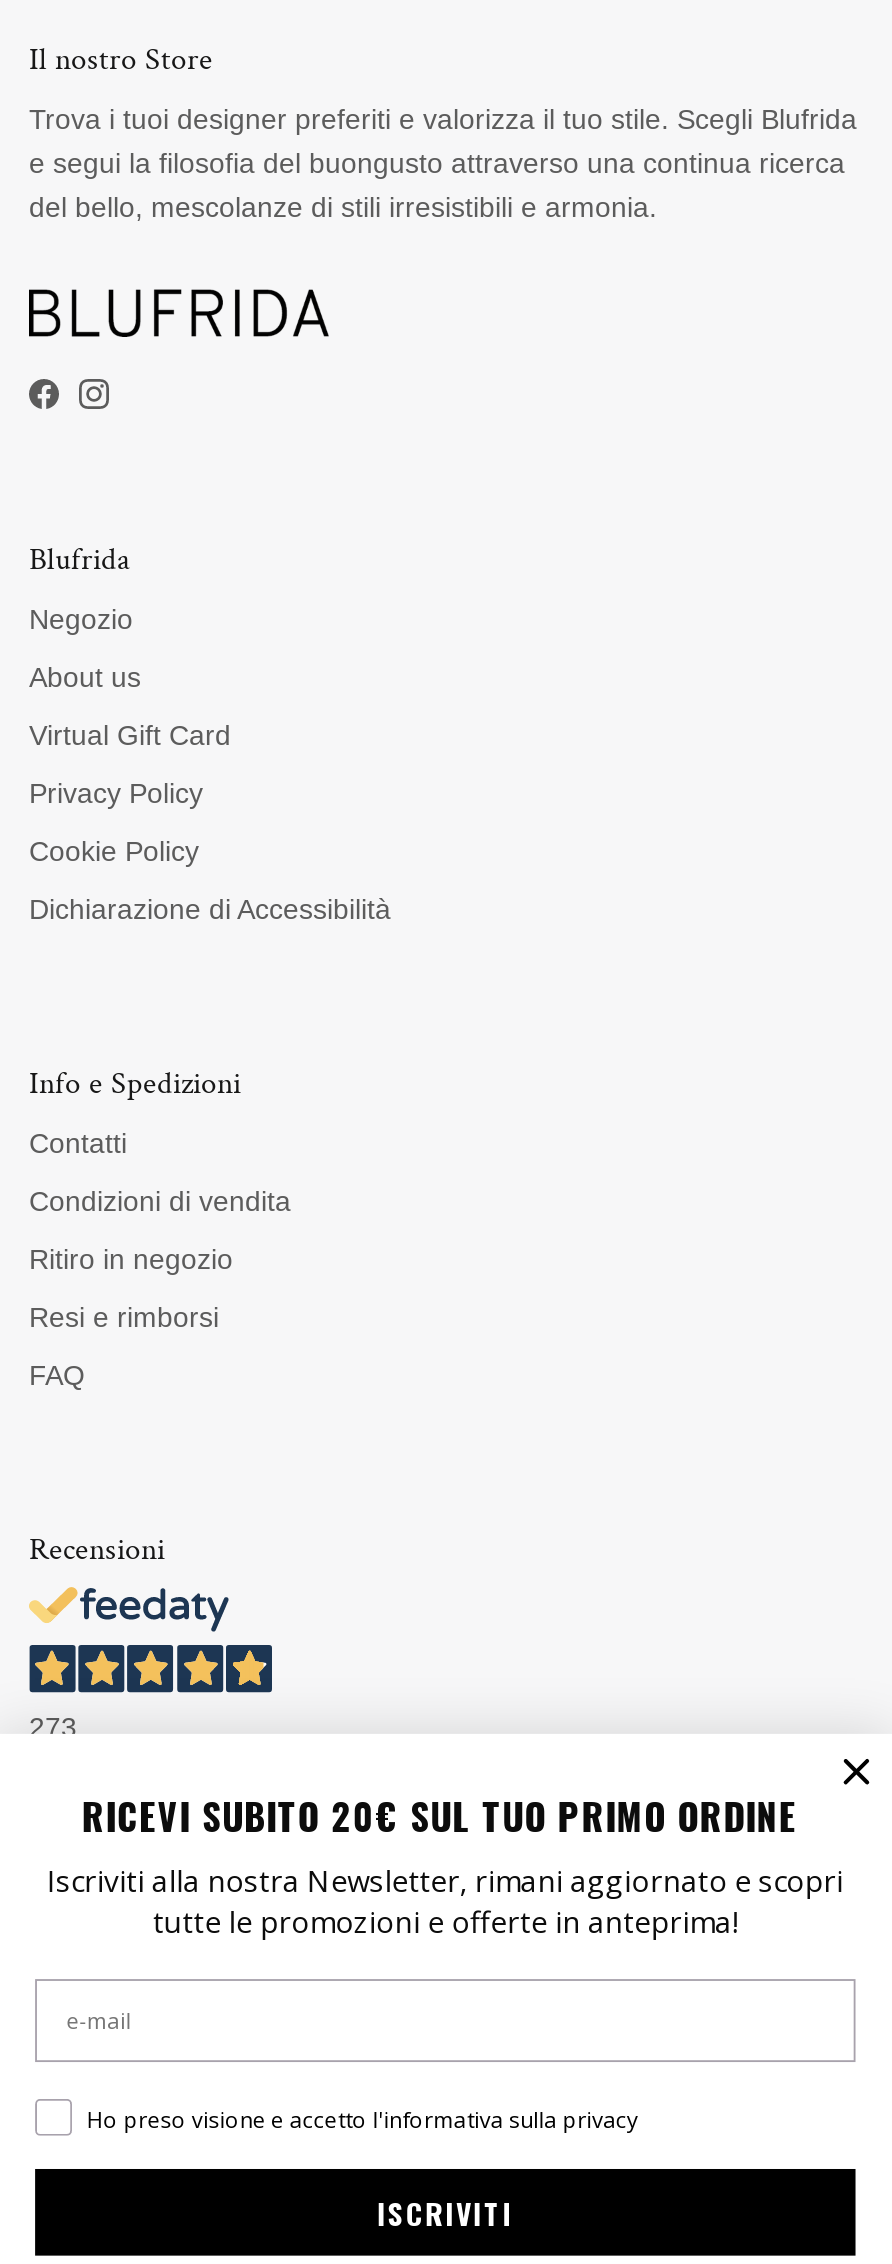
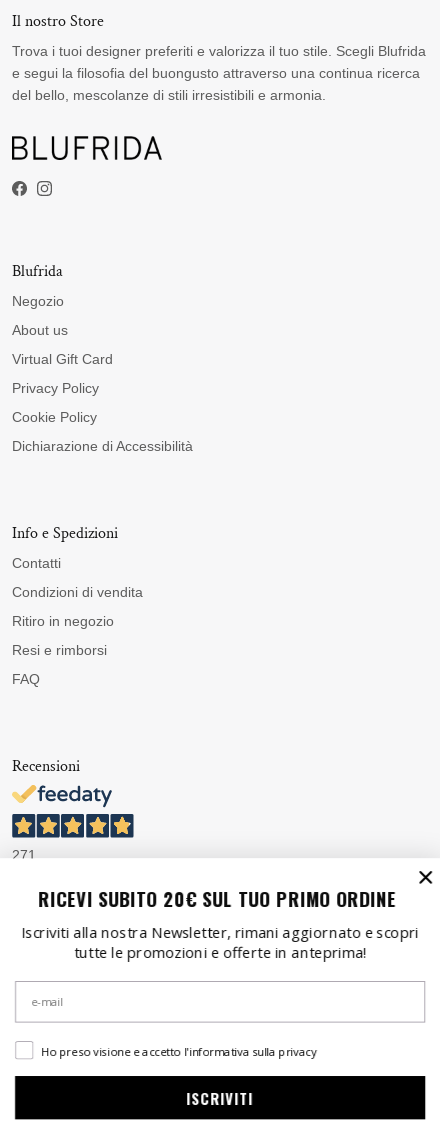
- 273
+ 271
